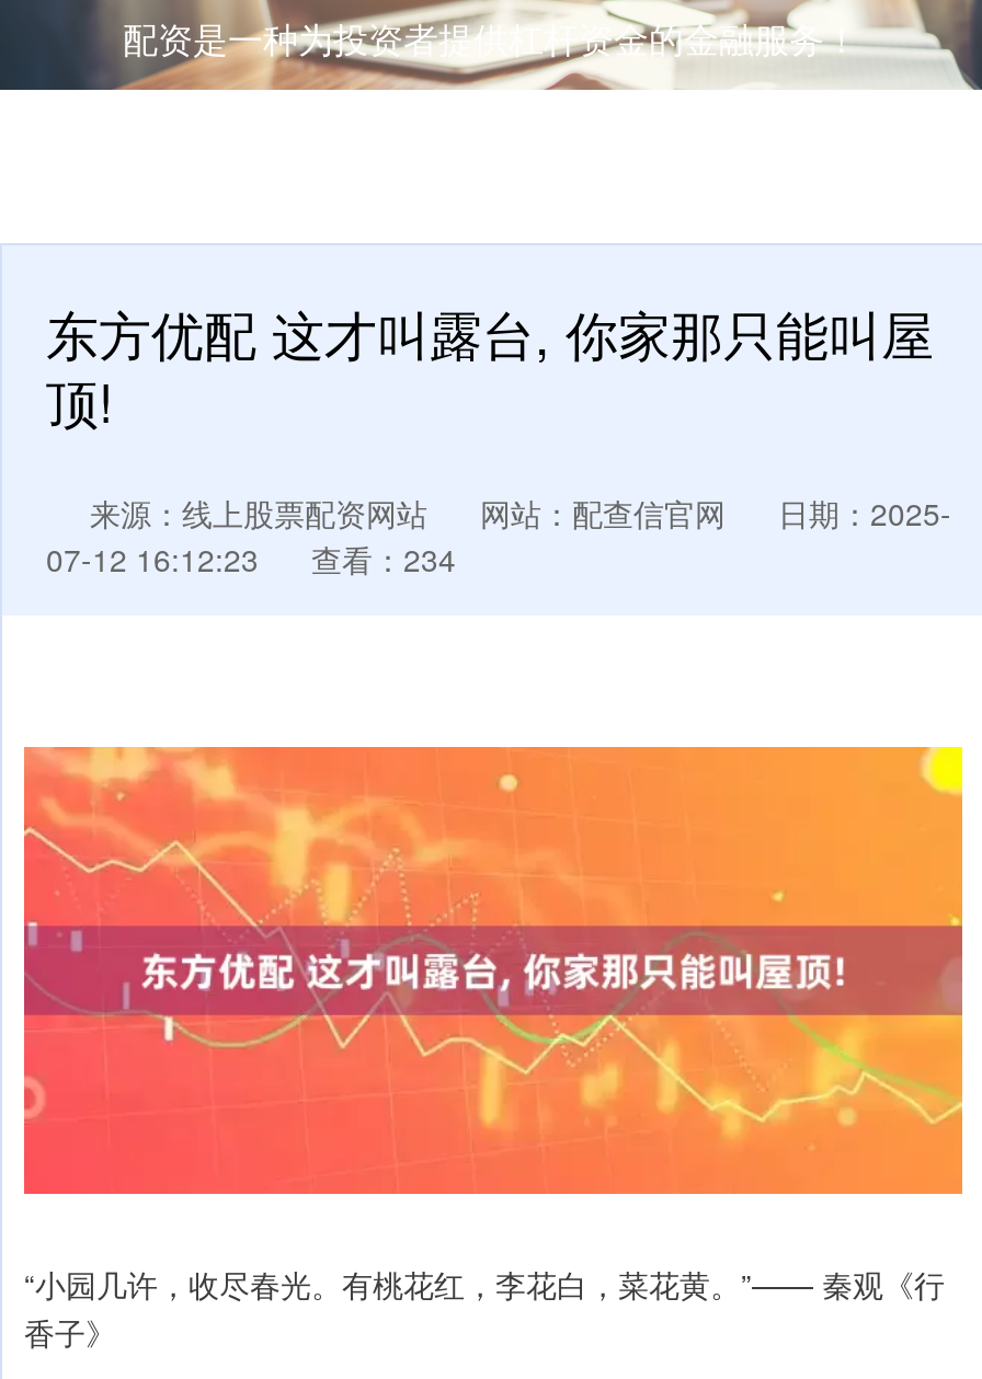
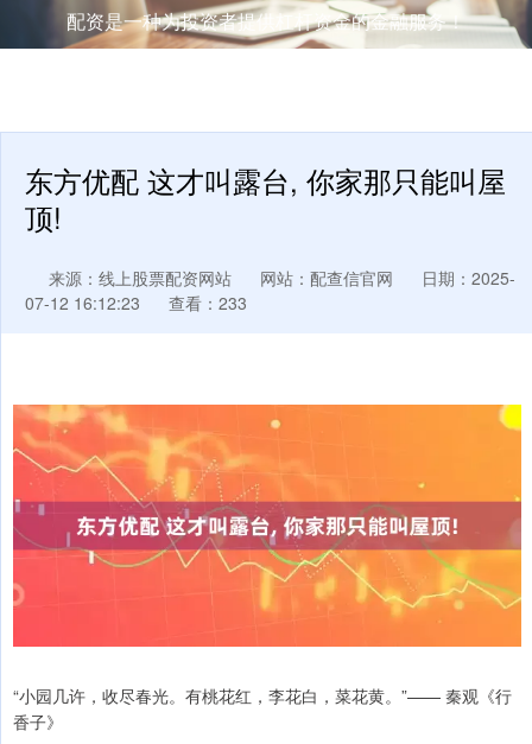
- 07-12 16:12:23 查看：234
+ 07-12 16:12:23 查看：233
